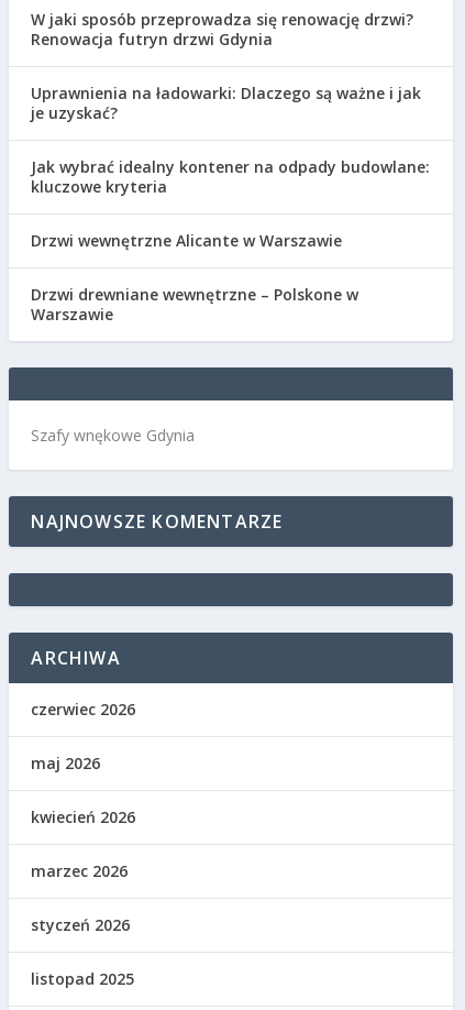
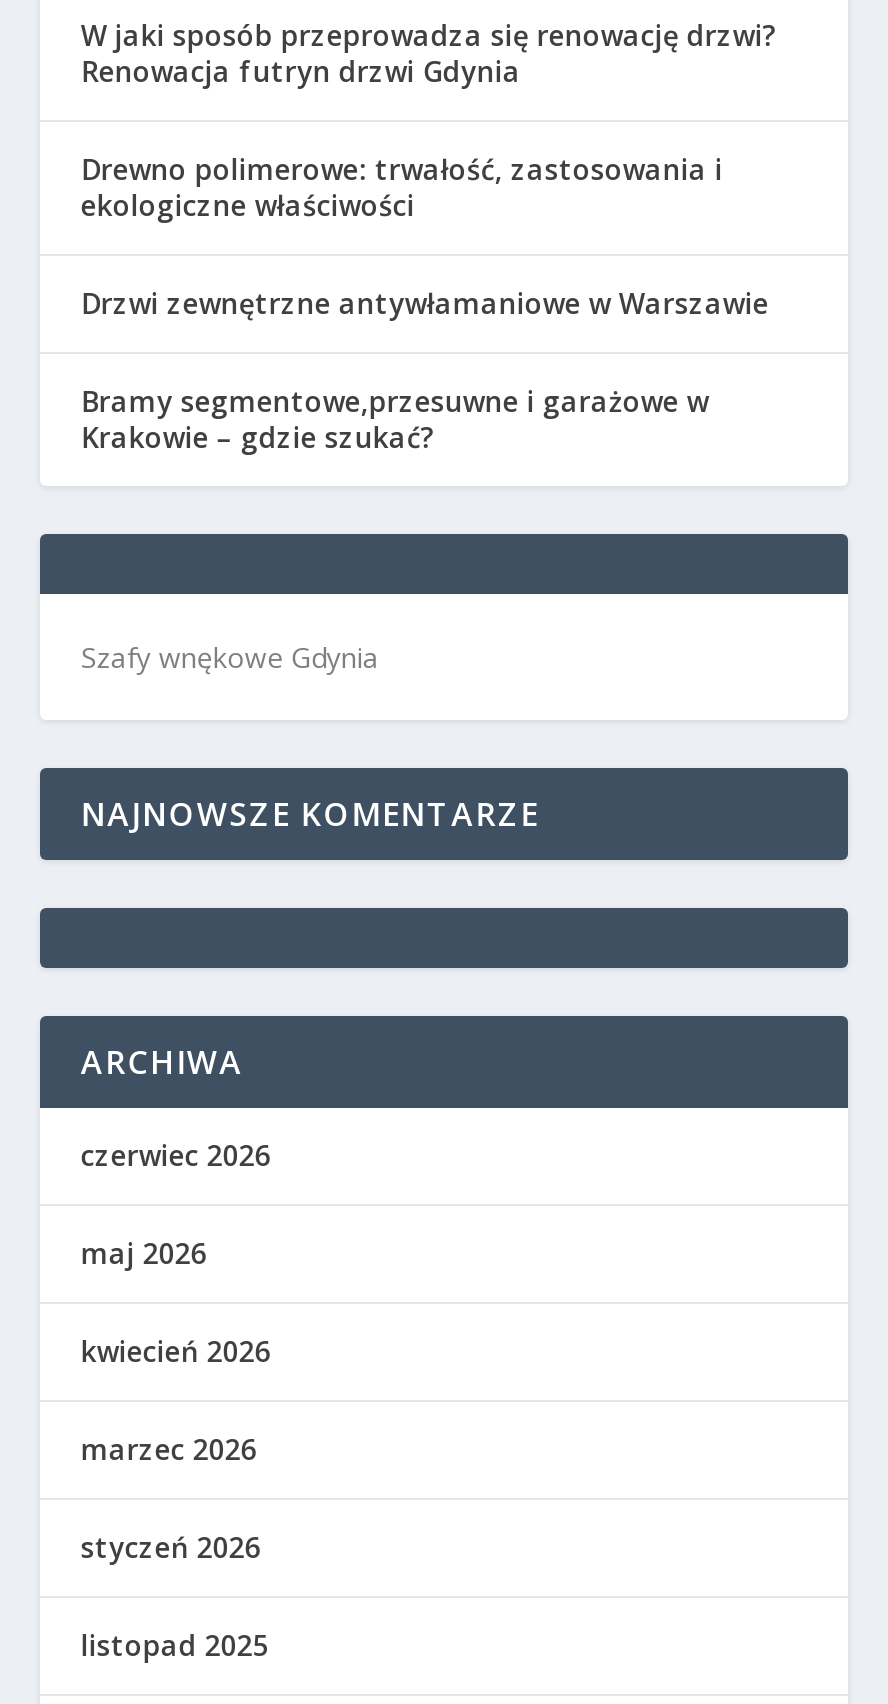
- Uprawnienia na ładowarki: Dlaczego są ważne i jak
- je uzyskać?
- Jak wybrać idealny kontener na odpady budowlane:
- kluczowe kryteria
- Drzwi wewnętrzne Alicante w Warszawie
- Drzwi drewniane wewnętrzne – Polskone w
- Warszawie
+ Drewno polimerowe: trwałość, zastosowania i
+ ekologiczne właściwości
+ Drzwi zewnętrzne antywłamaniowe w Warszawie
+ Bramy segmentowe,przesuwne i garażowe w
+ Krakowie – gdzie szukać?
